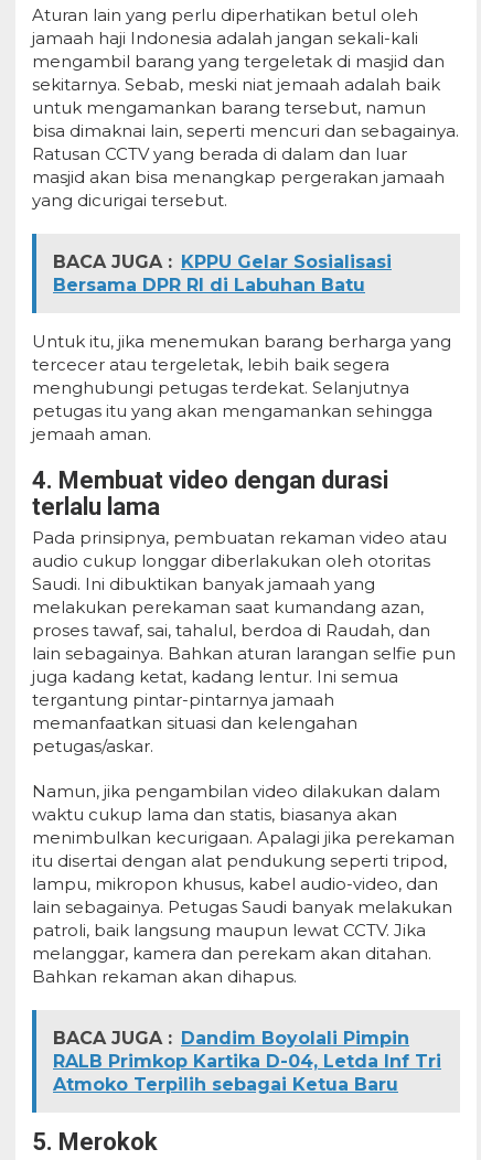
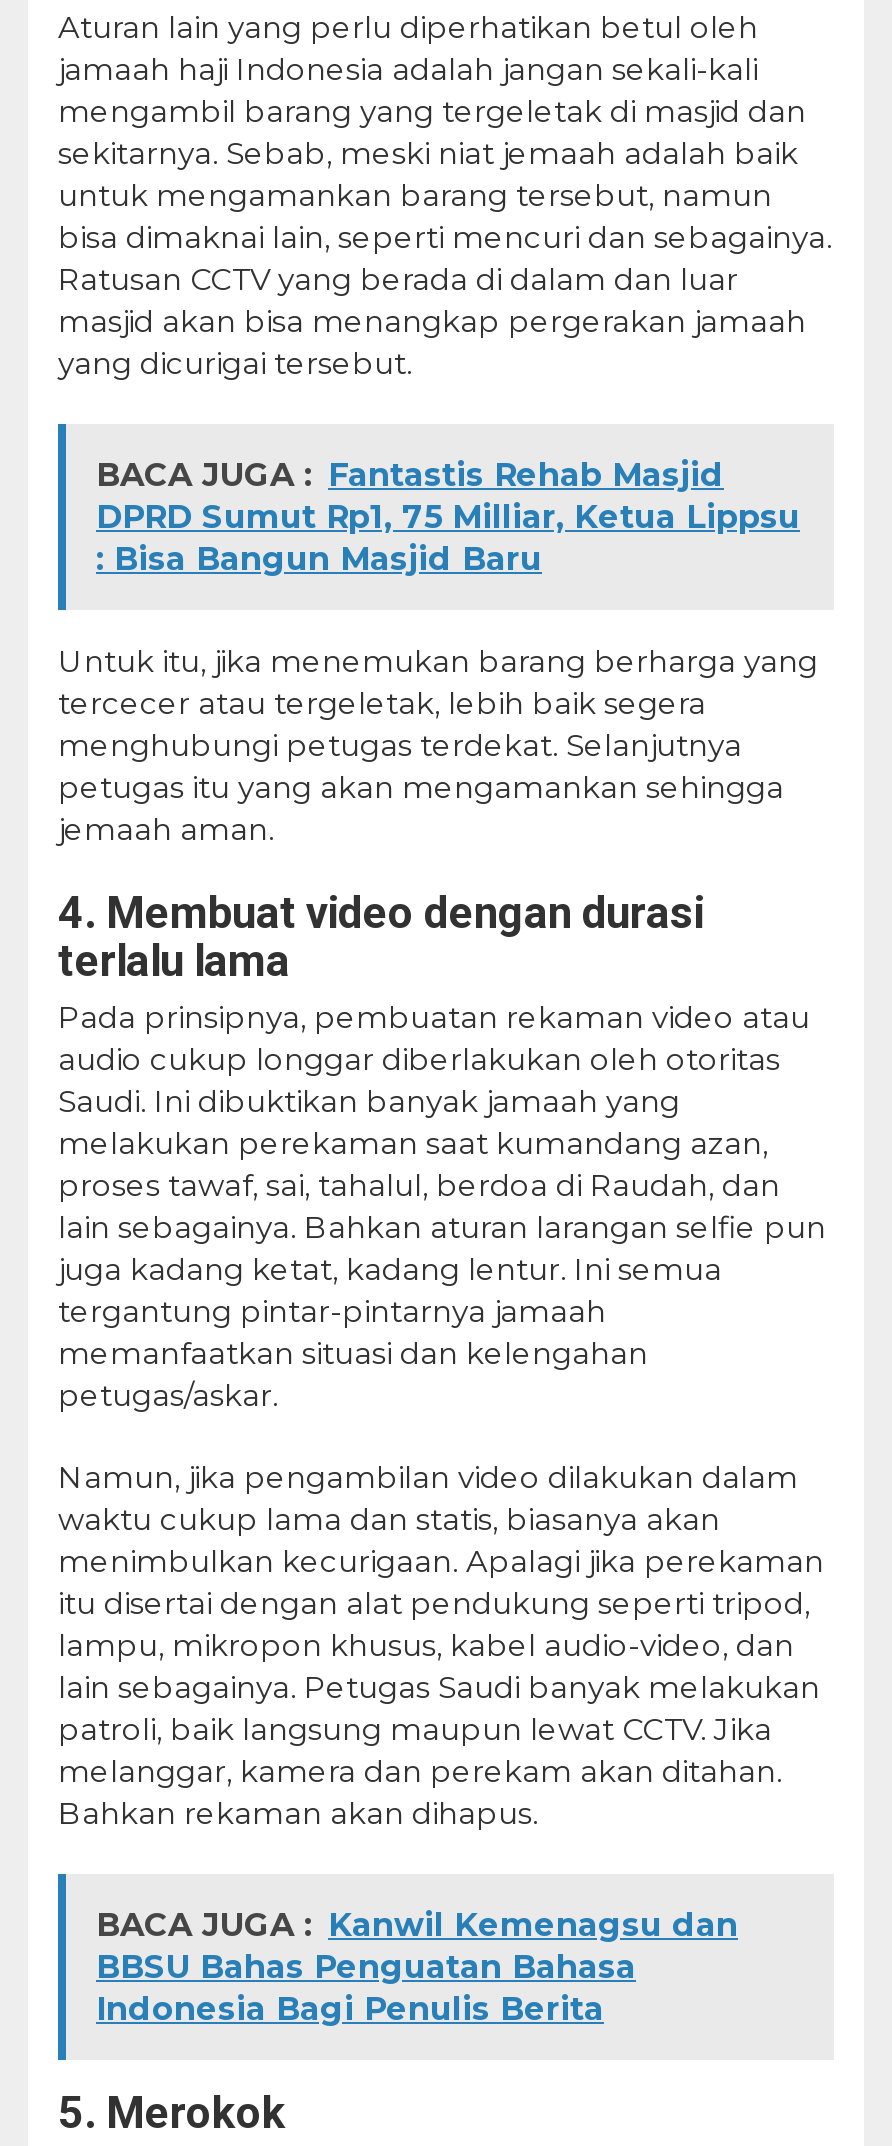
- BACA JUGA : KPPU Gelar Sosialisasi
- Bersama DPR RI di Labuhan Batu
+ BACA JUGA : Fantastis Rehab Masjid
+ DPRD Sumut Rp1, 75 Milliar, Ketua Lippsu
+ : Bisa Bangun Masjid Baru

- BACA JUGA : Dandim Boyolali Pimpin
- RALB Primkop Kartika D-04, Letda Inf Tri
- Atmoko Terpilih sebagai Ketua Baru
+ BACA JUGA : Kanwil Kemenagsu dan
+ BBSU Bahas Penguatan Bahasa
+ Indonesia Bagi Penulis Berita
